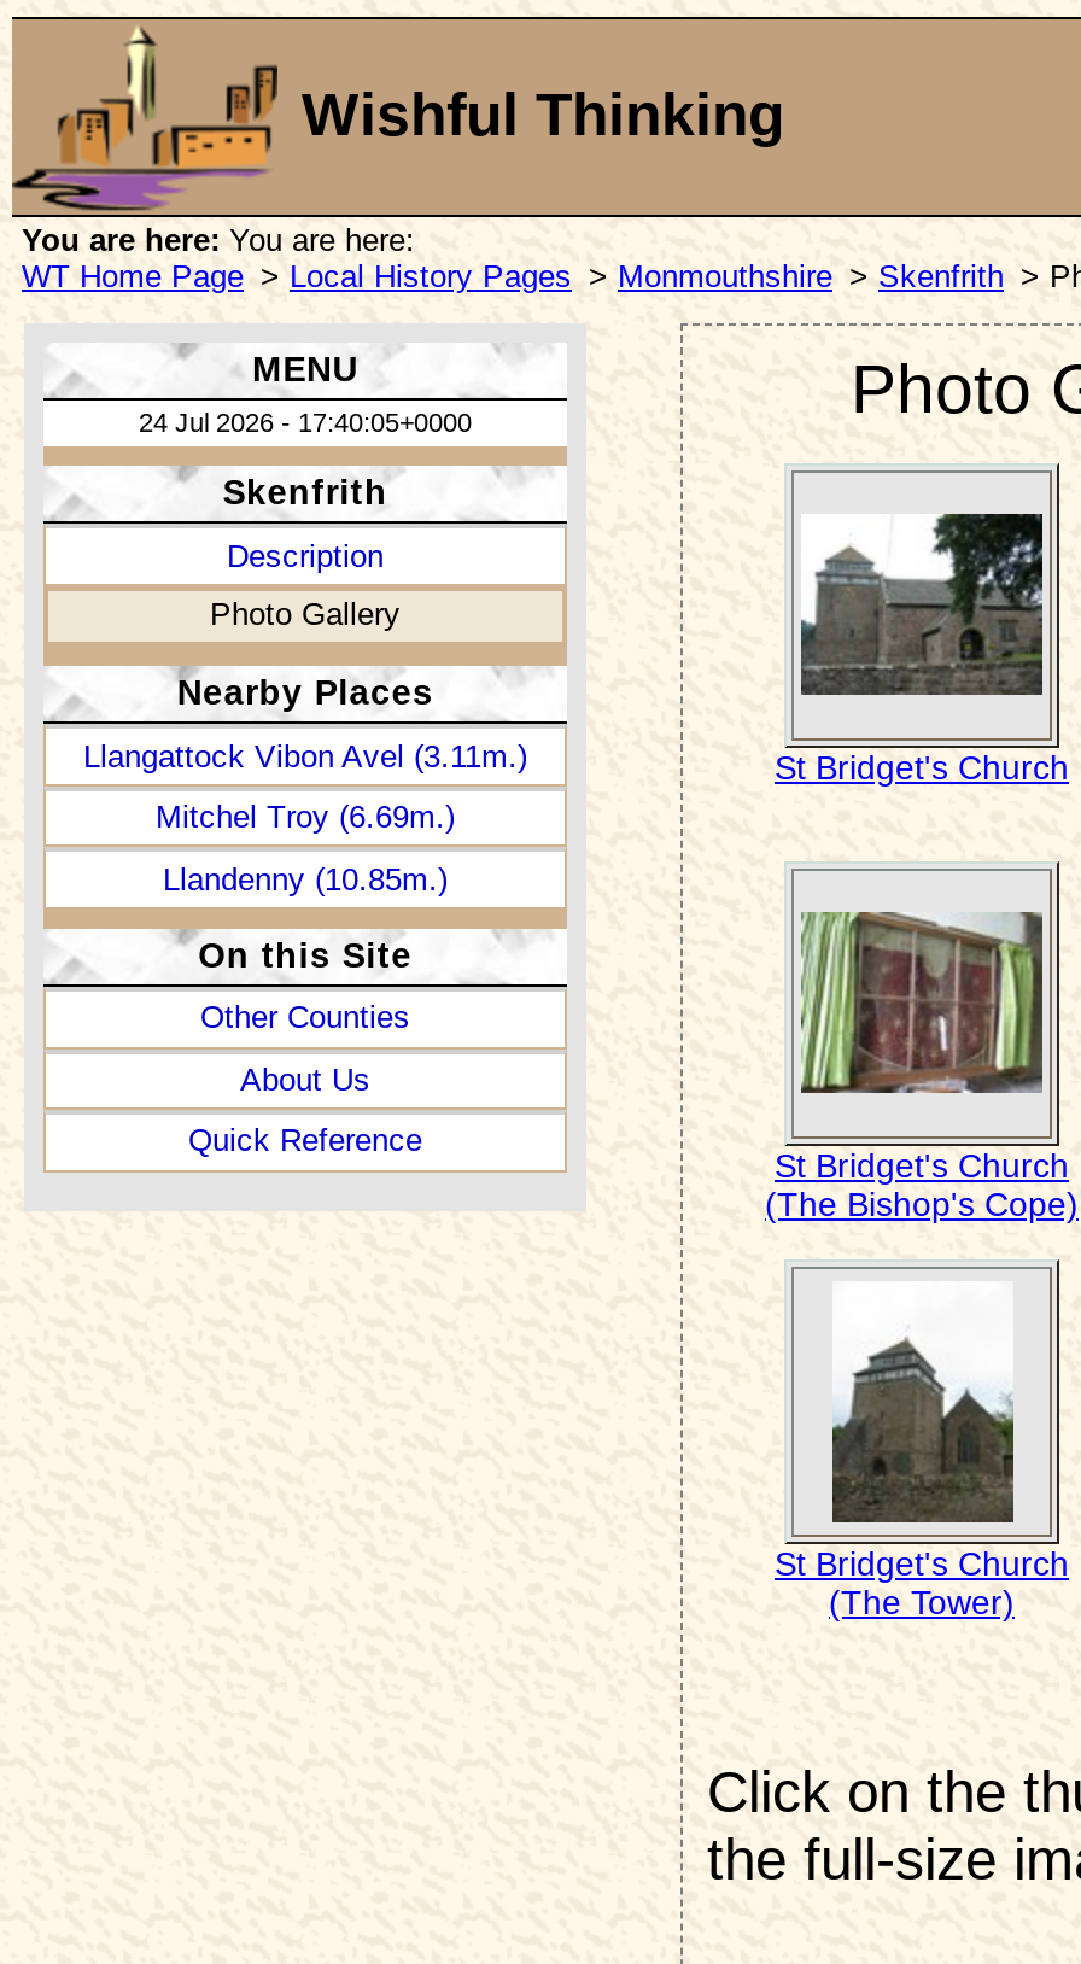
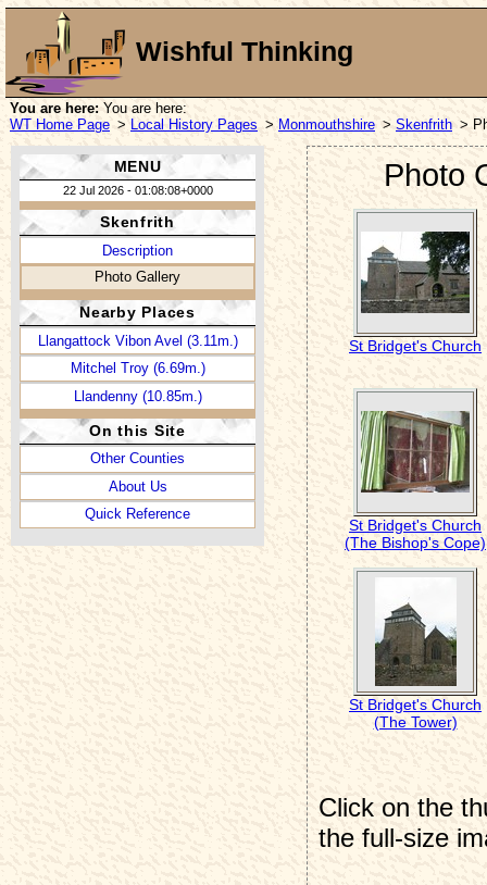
- 24 Jul 2026 - 17:40:05+0000
+ 22 Jul 2026 - 01:08:08+0000
